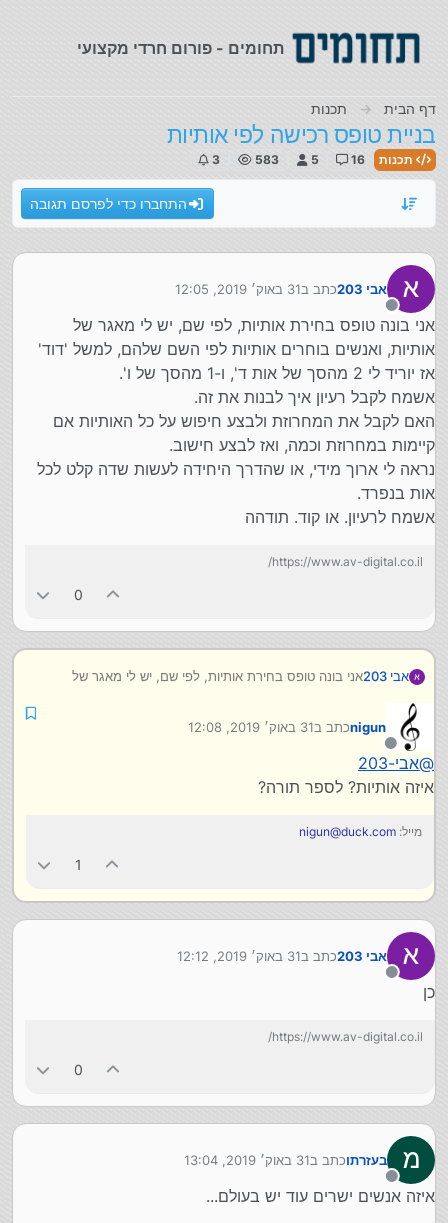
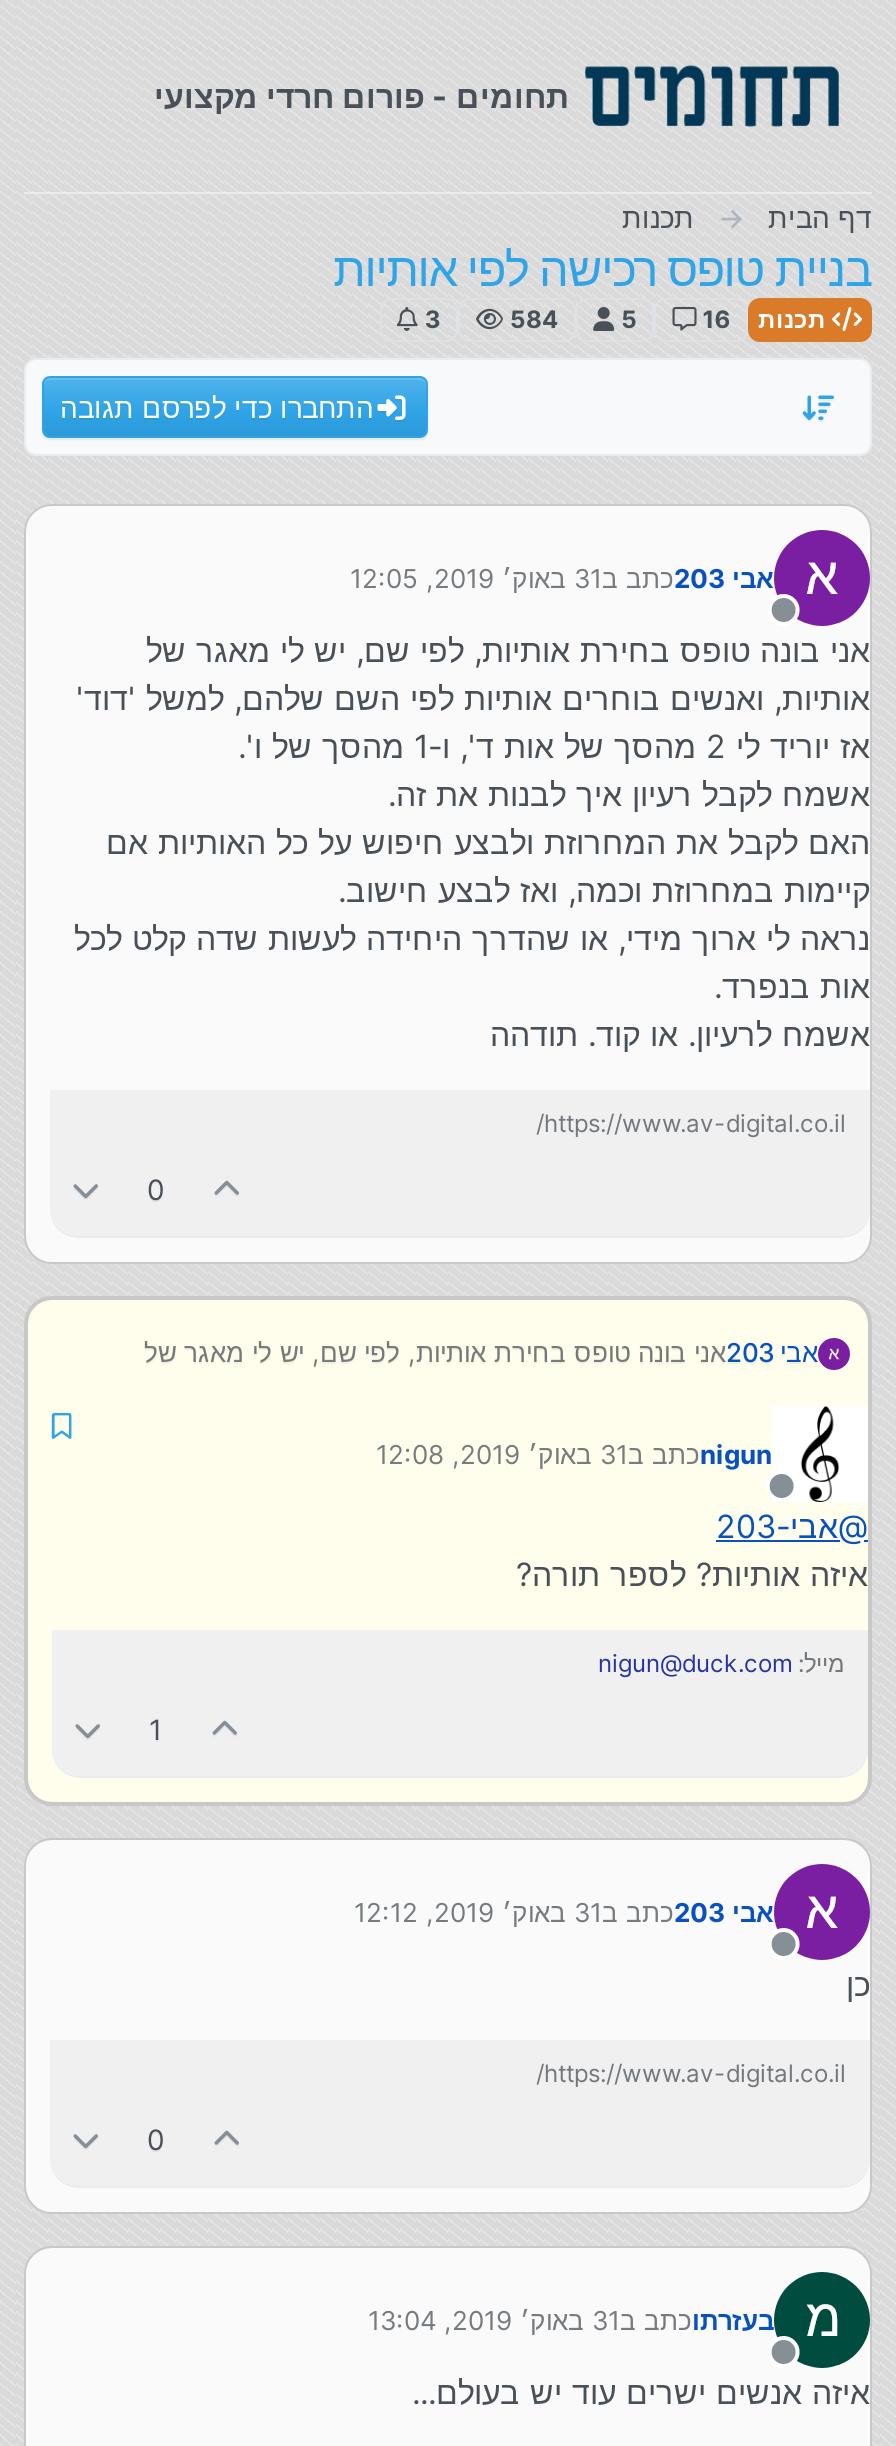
- 583
+ 584
